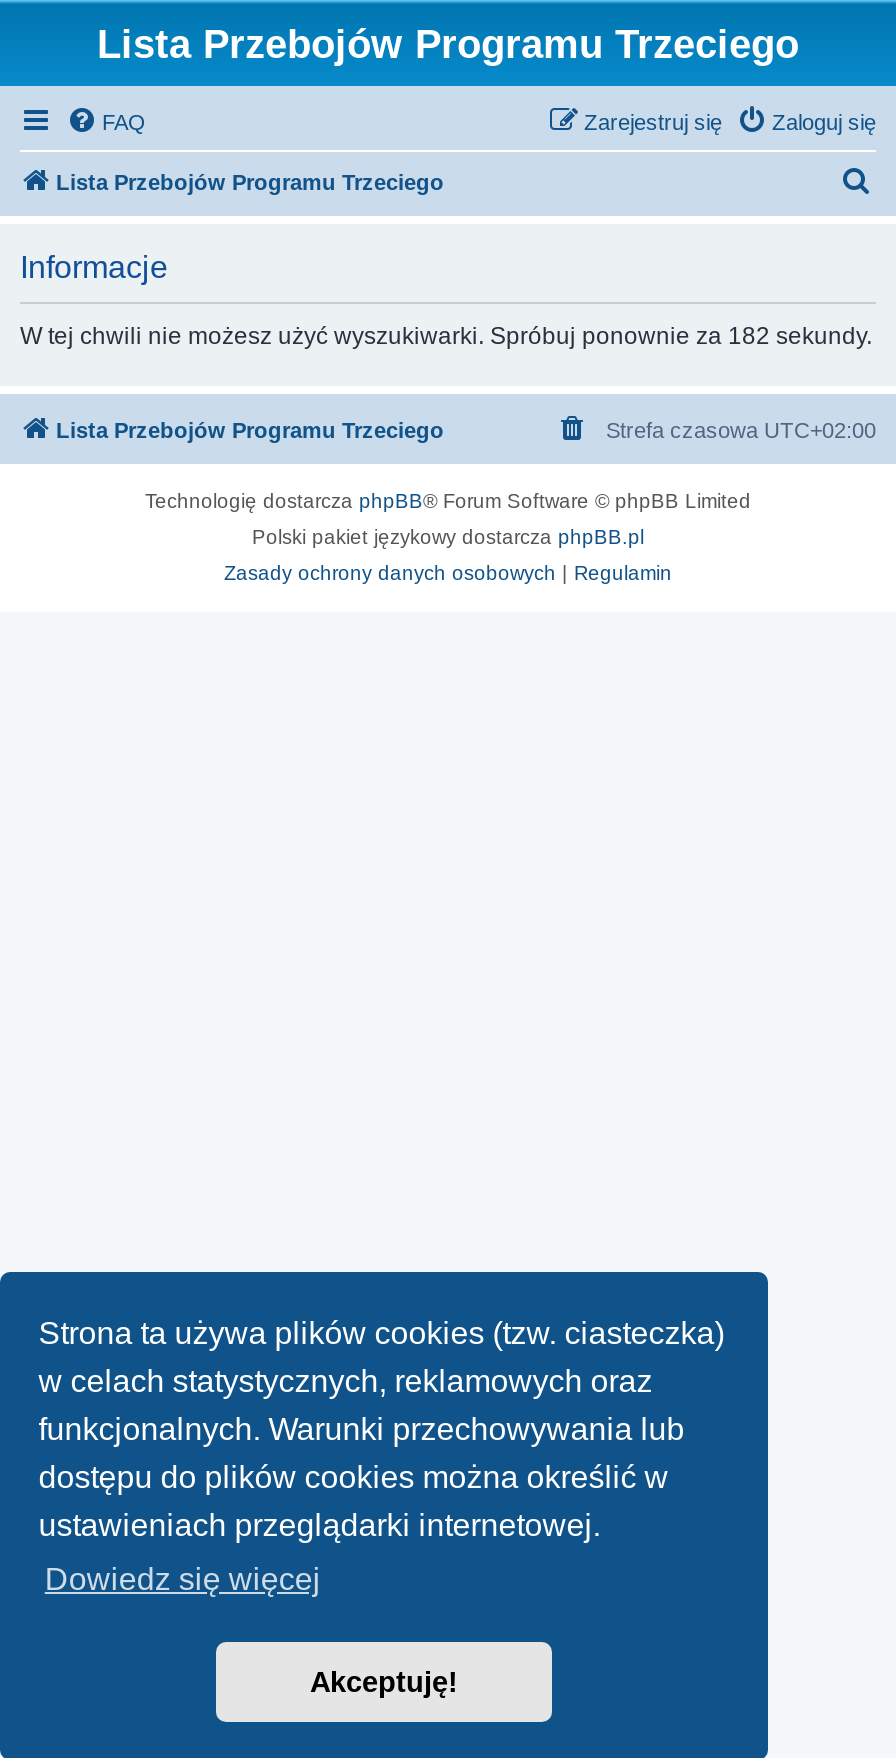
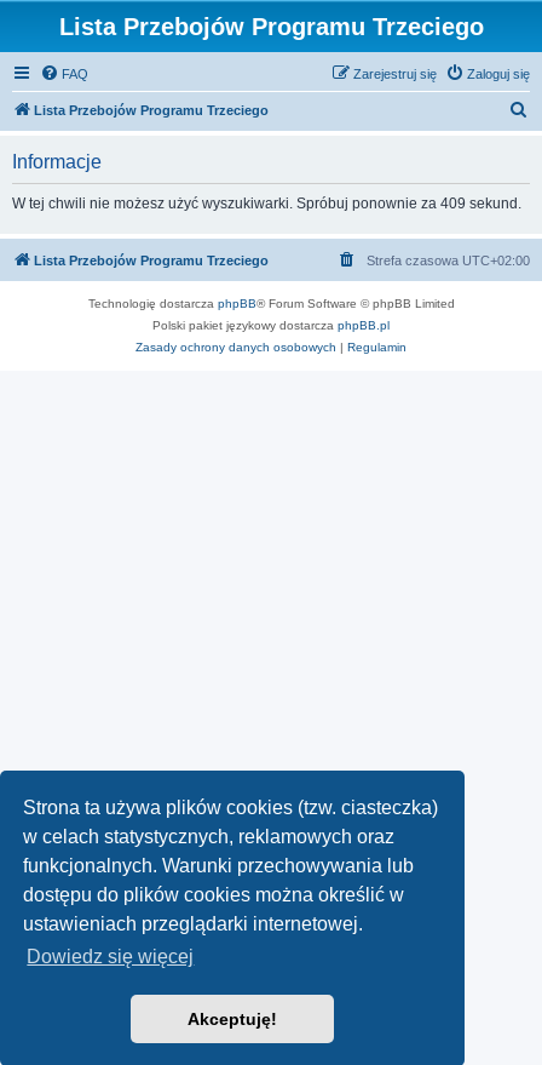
- W tej chwili nie możesz użyć wyszukiwarki. Spróbuj ponownie za 182 sekundy.
+ W tej chwili nie możesz użyć wyszukiwarki. Spróbuj ponownie za 409 sekund.
